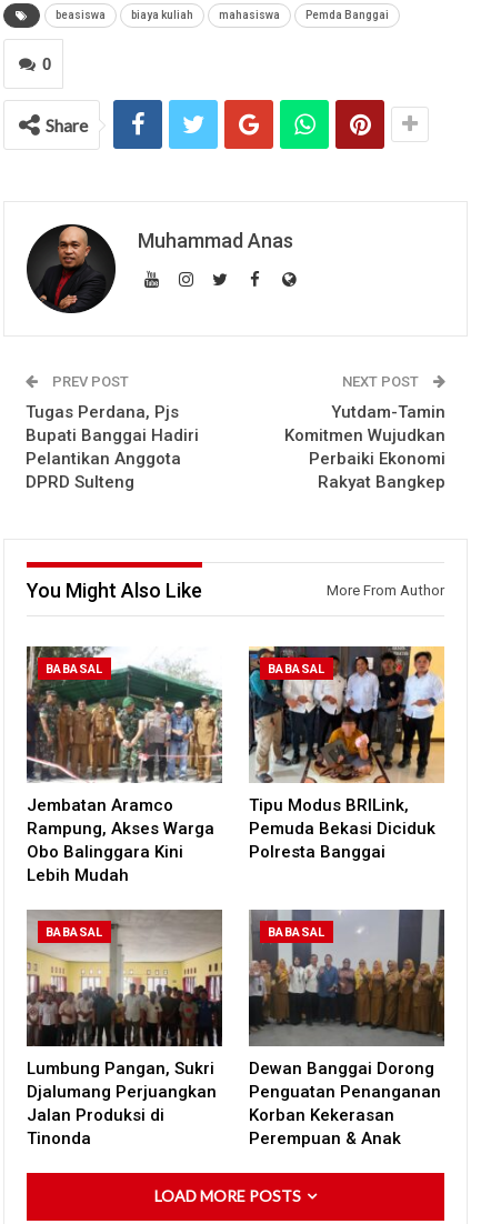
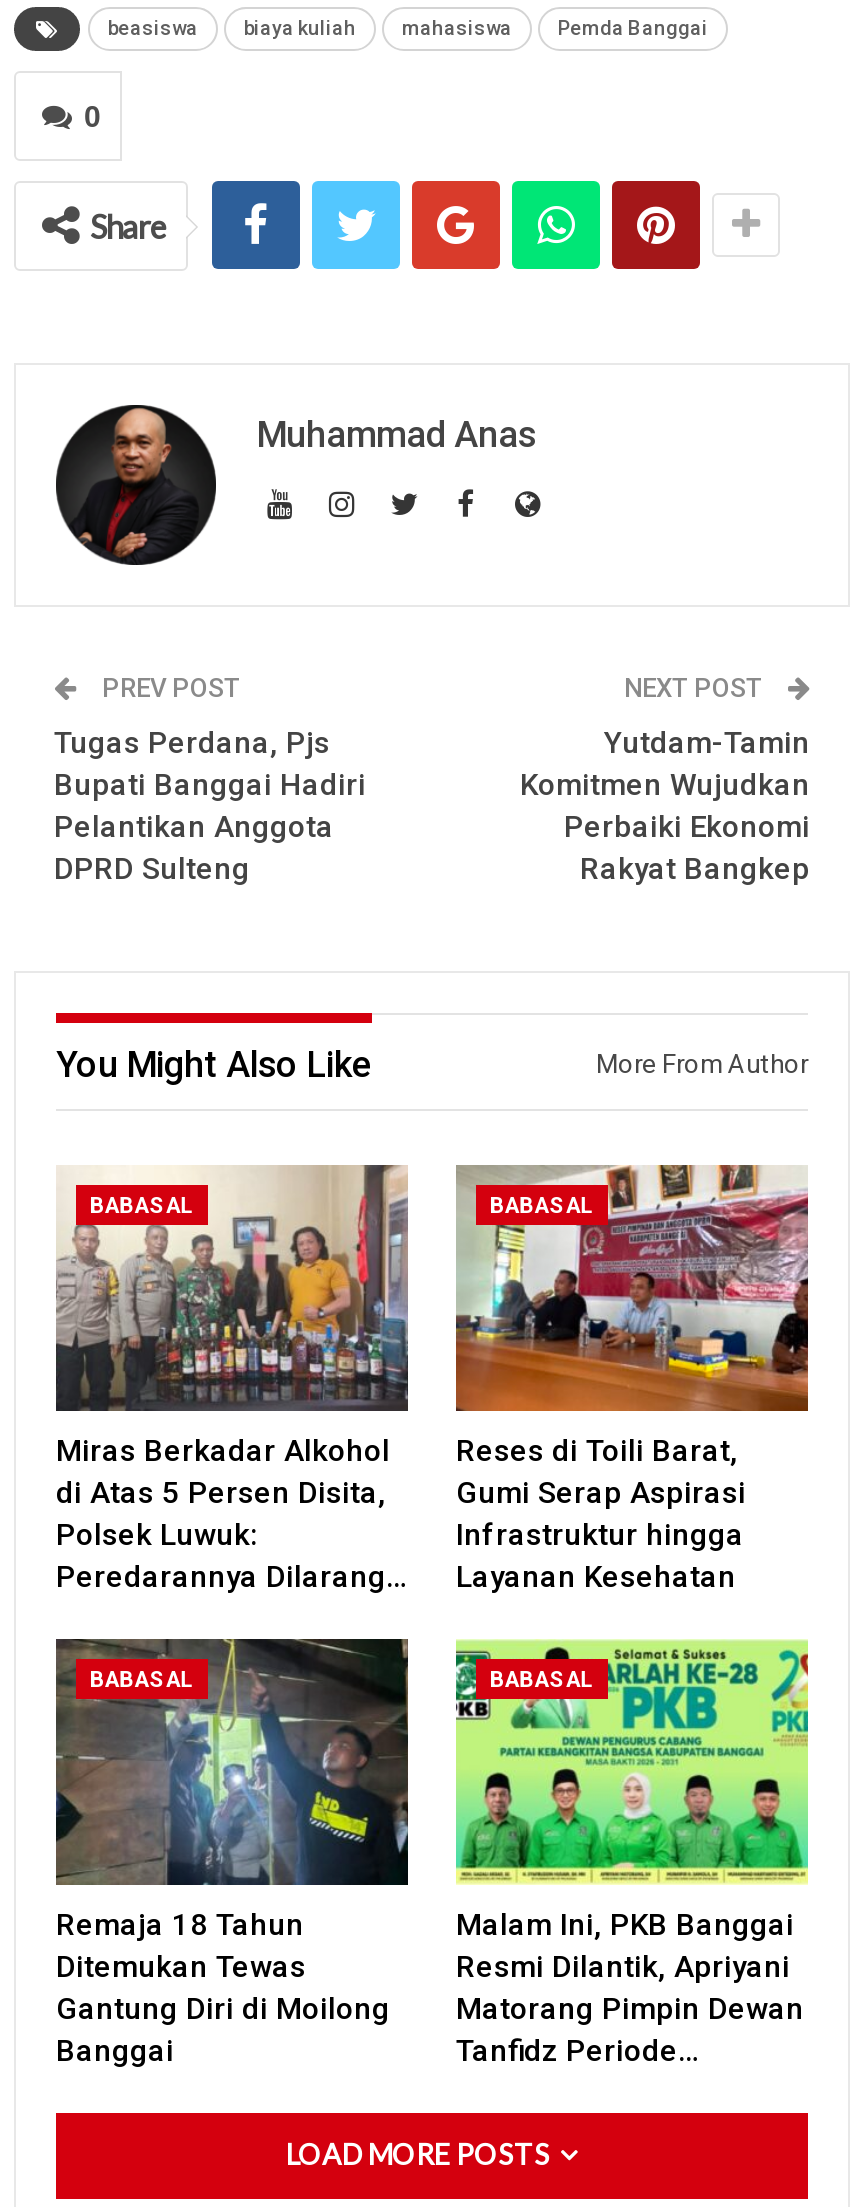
- [image]
- Jembatan Aramco
- Rampung, Akses Warga
- Obo Balinggara Kini
- Lebih Mudah
+ [image]
+ Miras Berkadar Alkohol
+ di Atas 5 Persen Disita,
+ Polsek Luwuk:
+ Peredarannya Dilarang…

- [image]
- Tipu Modus BRILink,
- Pemuda Bekasi Diciduk
- Polresta Banggai
+ [image]
+ Reses di Toili Barat,
+ Gumi Serap Aspirasi
+ Infrastruktur hingga
+ Layanan Kesehatan

- [image]
- Lumbung Pangan, Sukri
- Djalumang Perjuangkan
- Jalan Produksi di
- Tinonda
+ [image]
+ Remaja 18 Tahun
+ Ditemukan Tewas
+ Gantung Diri di Moilong
+ Banggai

- [image]
- Dewan Banggai Dorong
- Penguatan Penanganan
- Korban Kekerasan
- Perempuan & Anak
+ [image]
+ Malam Ini, PKB Banggai
+ Resmi Dilantik, Apriyani
+ Matorang Pimpin Dewan
+ Tanfidz Periode…
